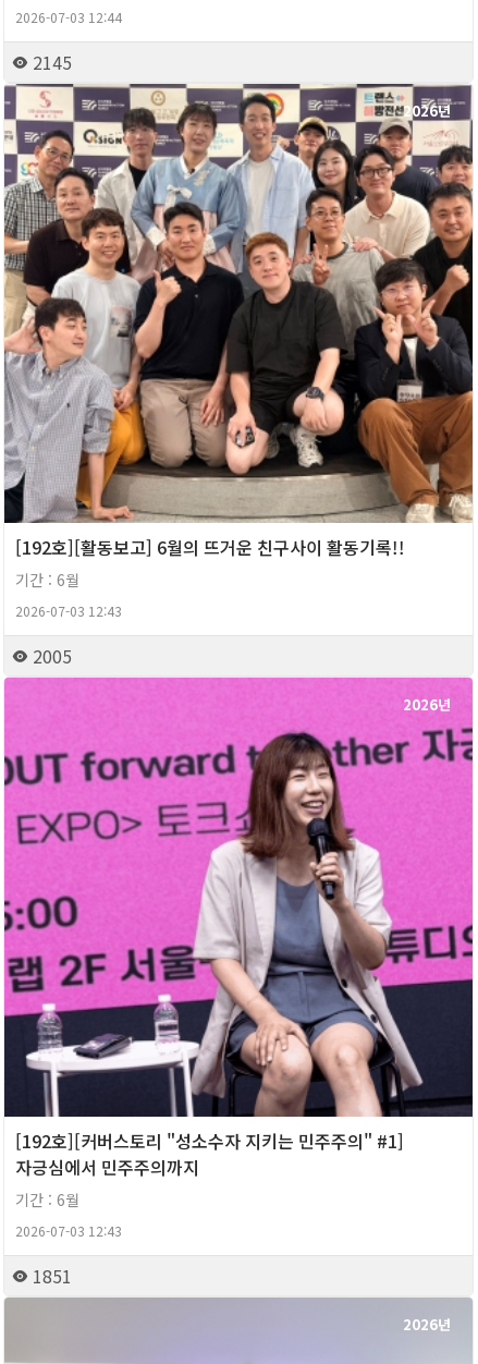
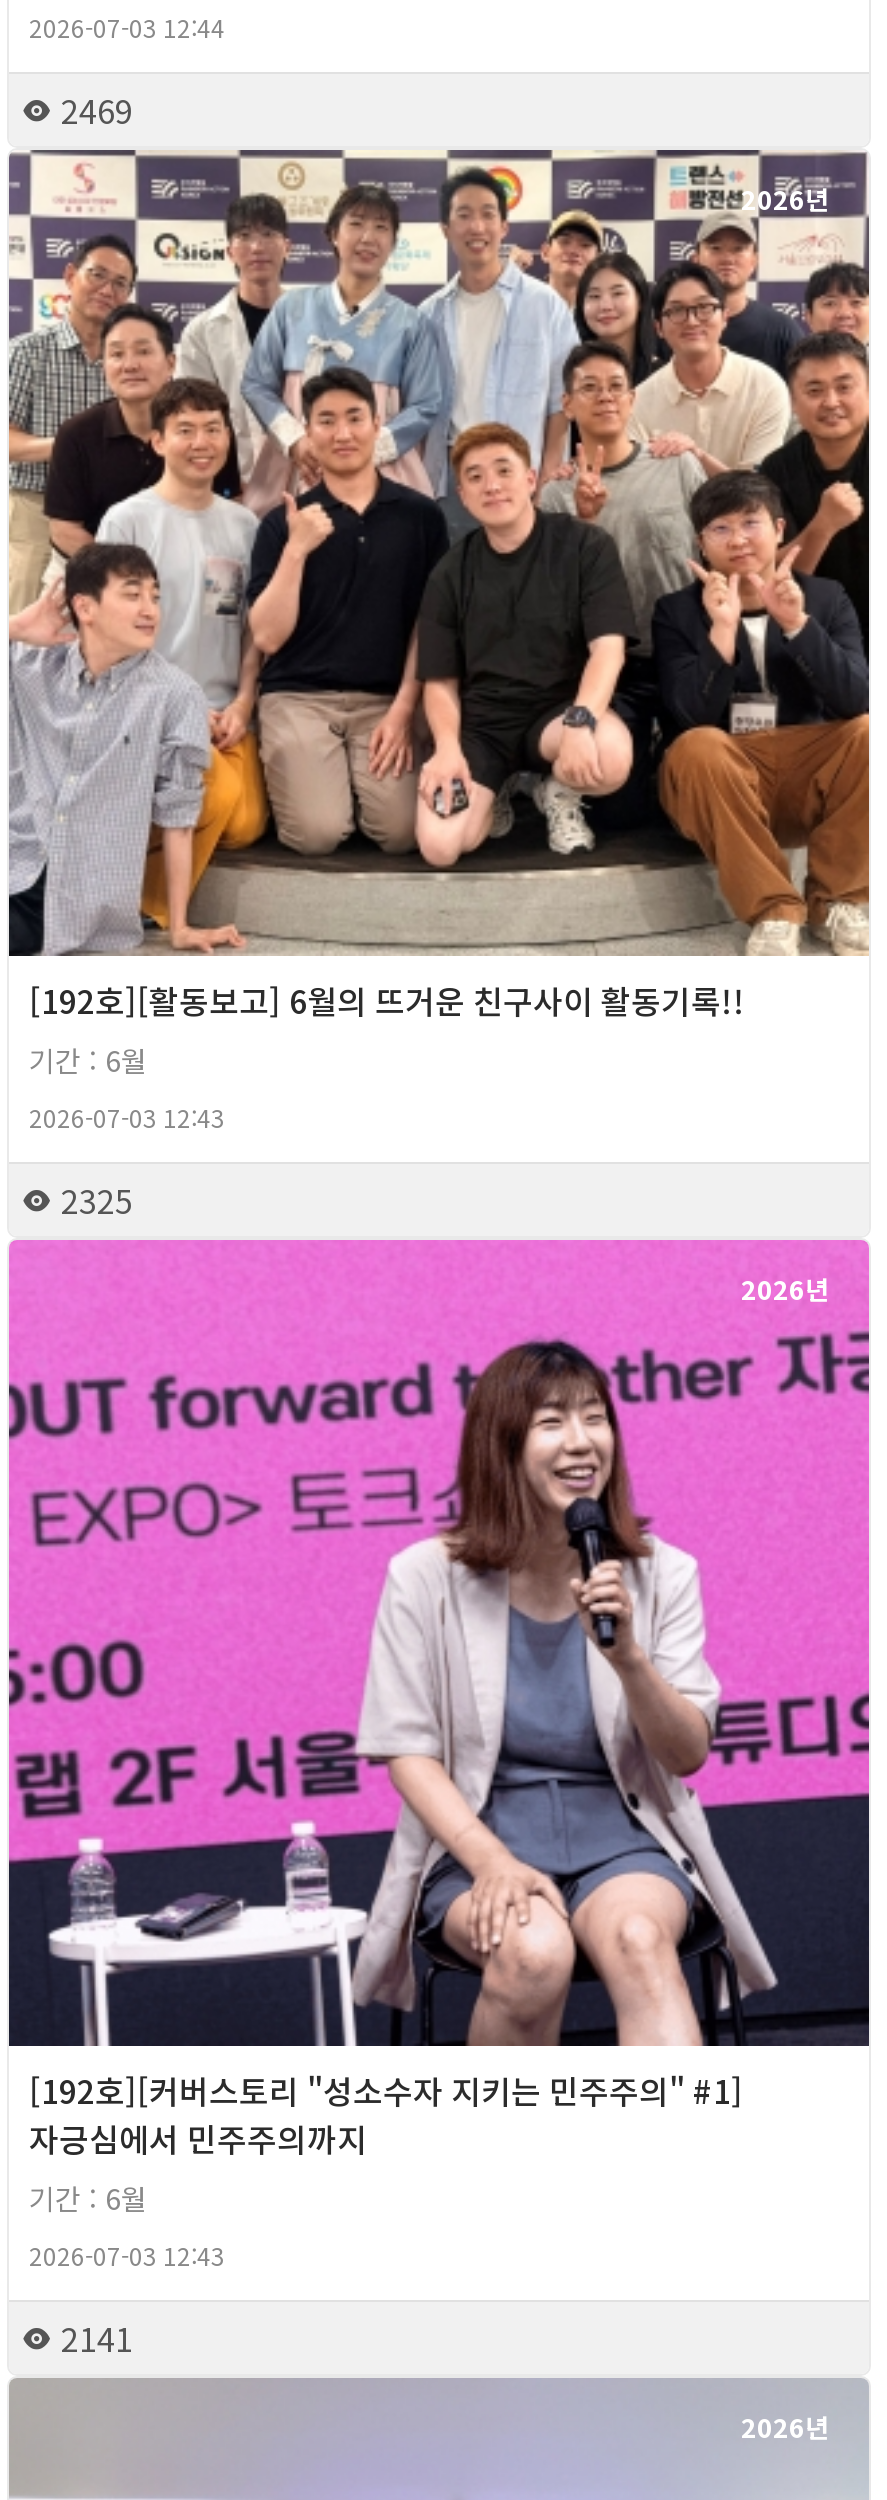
- 2145
+ 2469

- 2005
+ 2325

- 1851
+ 2141
